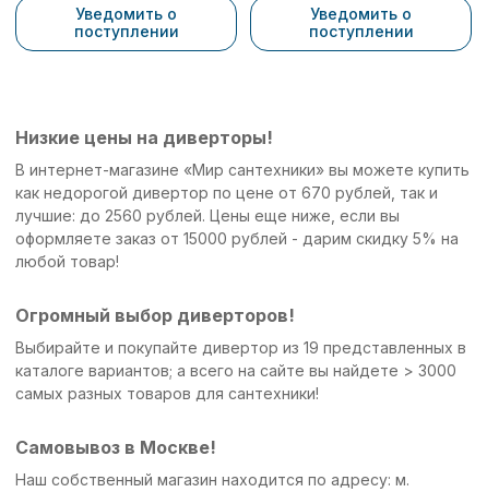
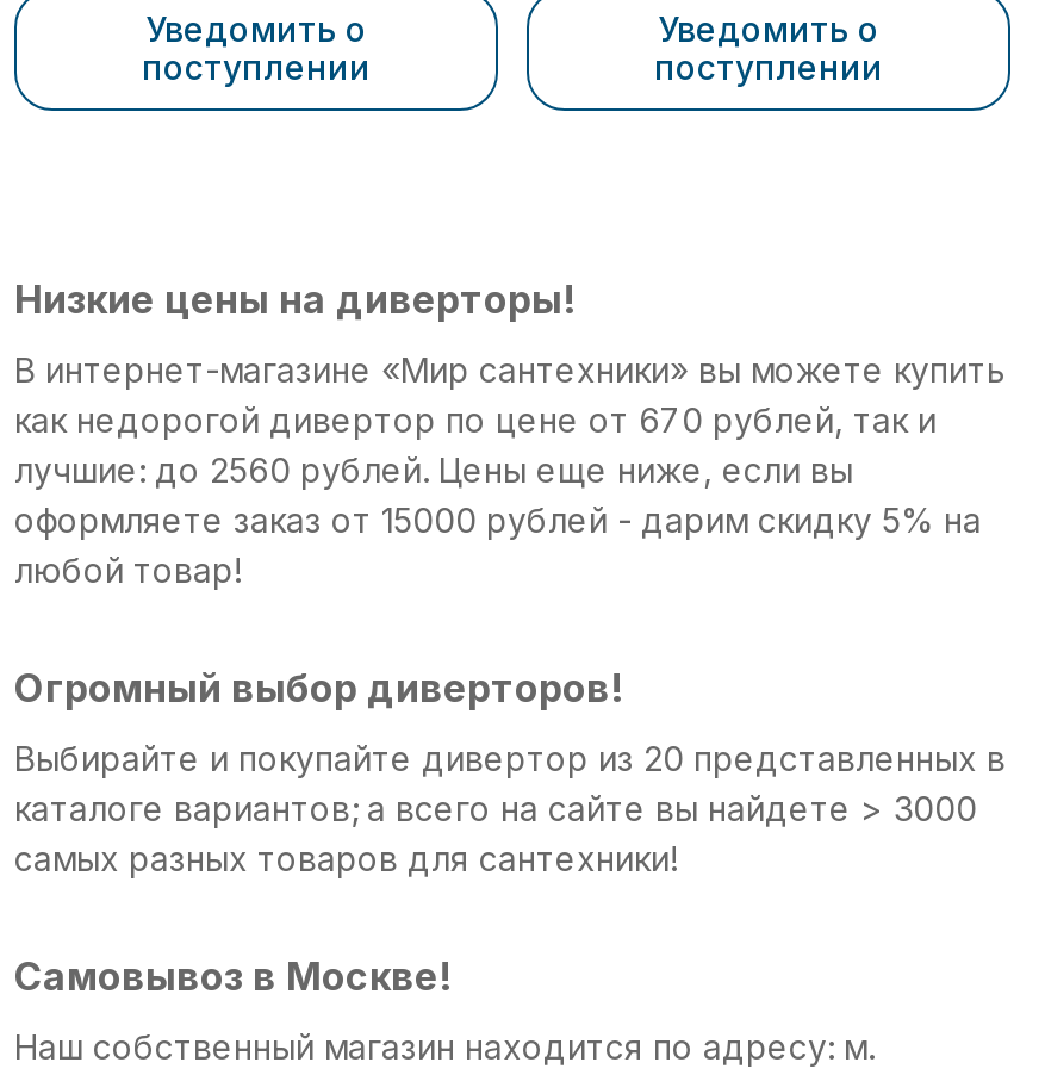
- Выбирайте и покупайте дивертор из 19 представленных в
+ Выбирайте и покупайте дивертор из 20 представленных в
